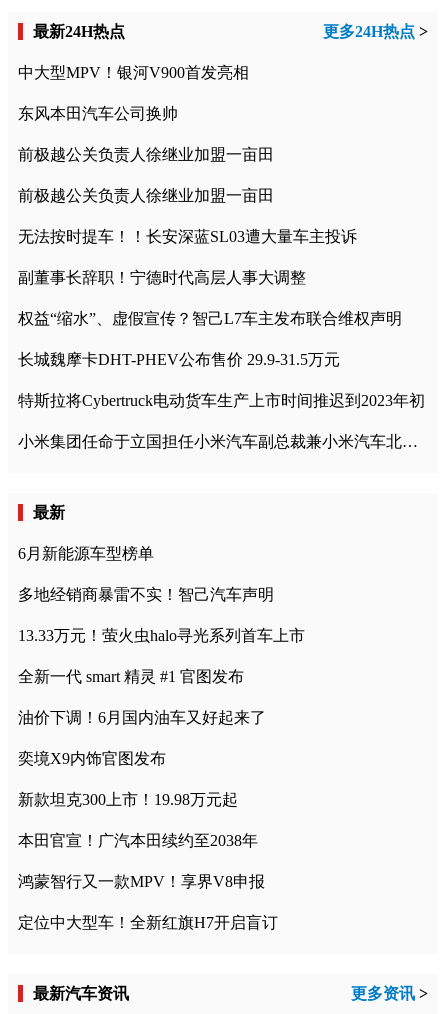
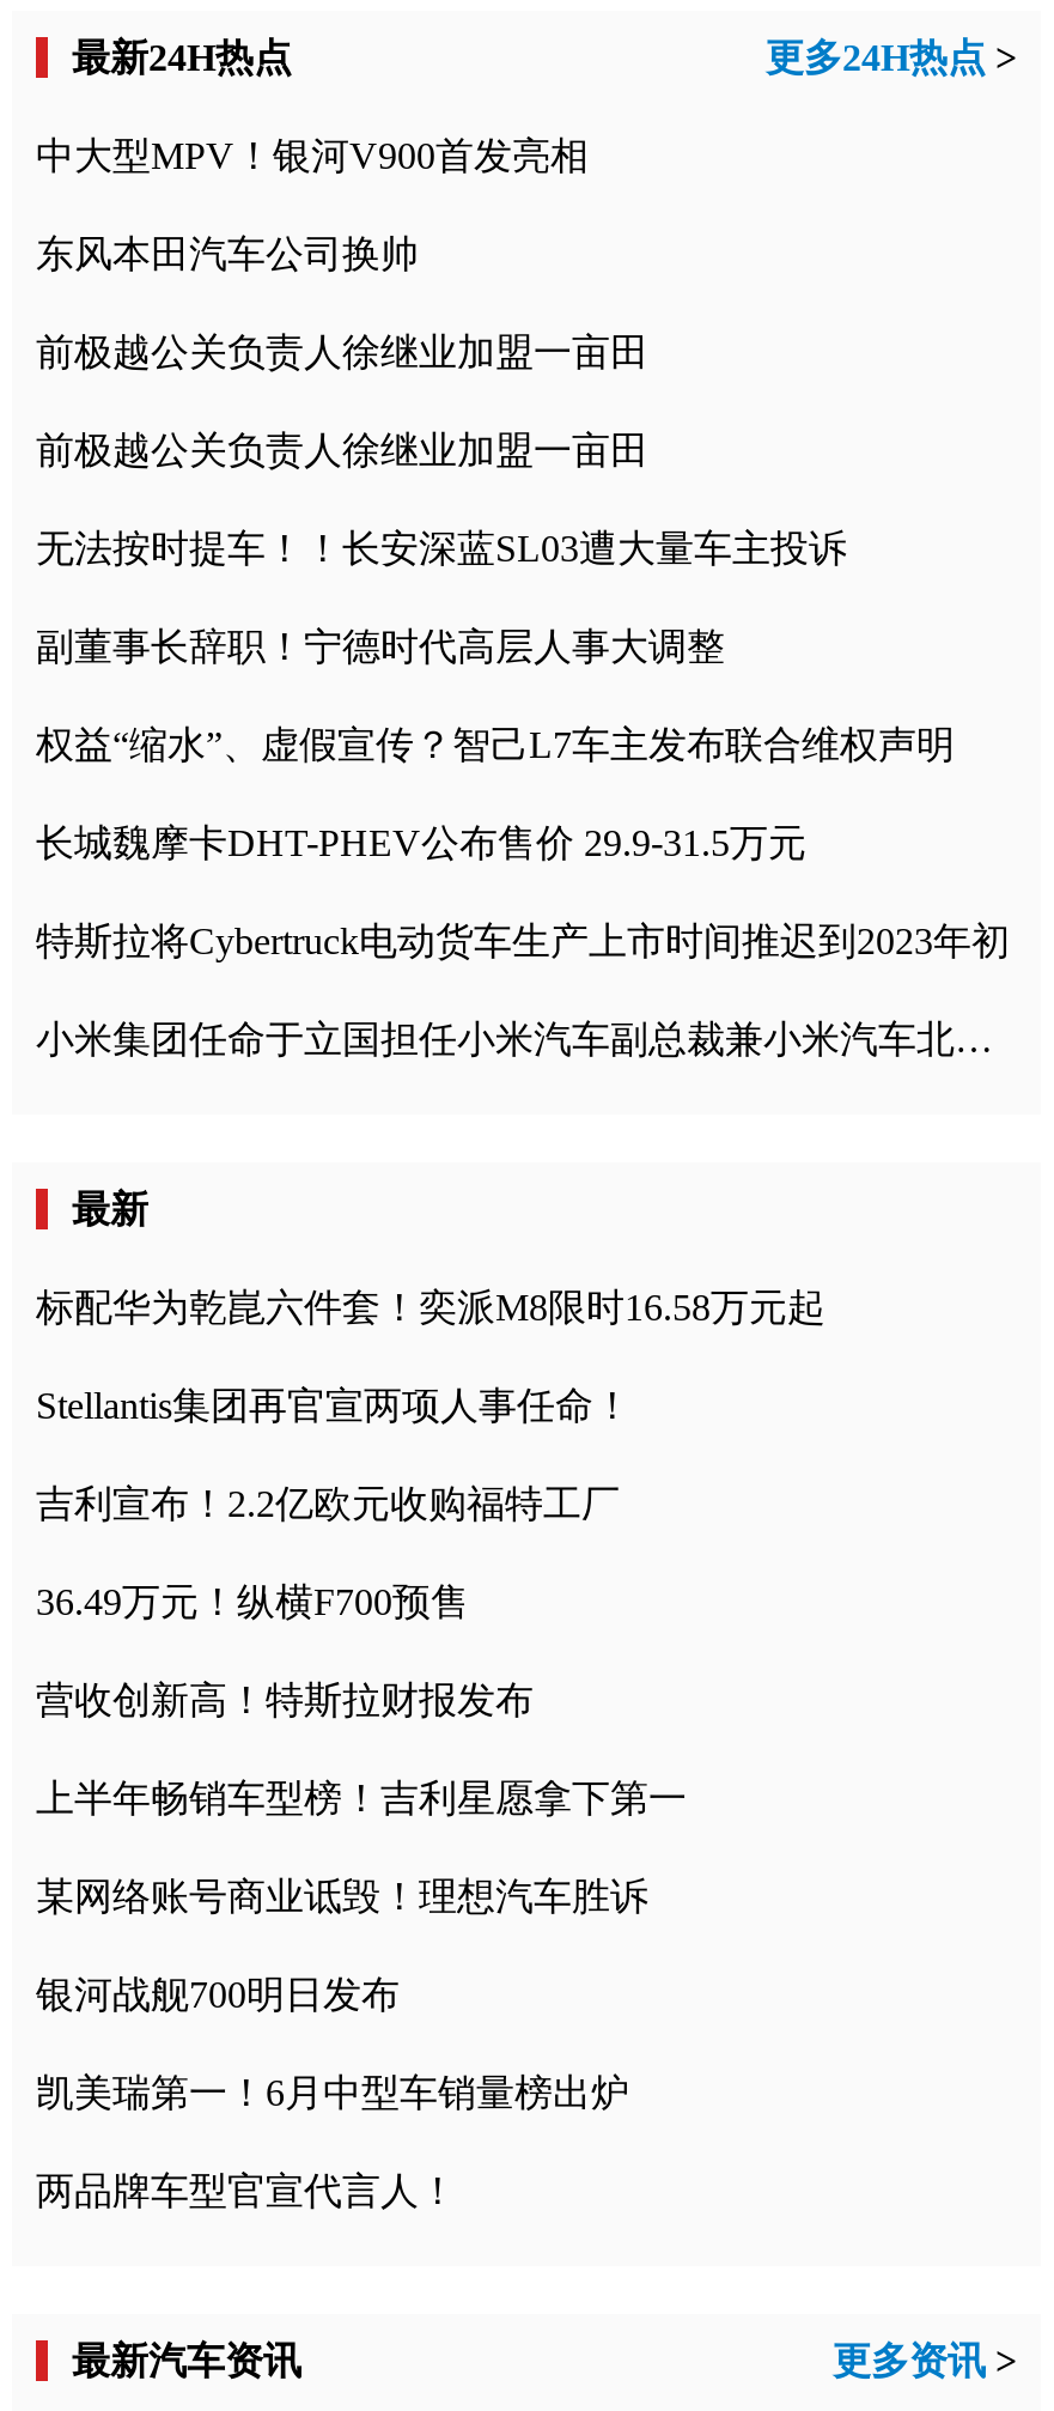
- 6月新能源车型榜单
+ 标配华为乾崑六件套！奕派M8限时16.58万元起

- 多地经销商暴雷不实！智己汽车声明
+ Stellantis集团再官宣两项人事任命！

- 13.33万元！萤火虫halo寻光系列首车上市
+ 吉利宣布！2.2亿欧元收购福特工厂

- 全新一代 smart 精灵 #1 官图发布
+ 36.49万元！纵横F700预售

- 油价下调！6月国内油车又好起来了
+ 营收创新高！特斯拉财报发布

- 奕境X9内饰官图发布
+ 上半年畅销车型榜！吉利星愿拿下第一

- 新款坦克300上市！19.98万元起
+ 某网络账号商业诋毁！理想汽车胜诉

- 本田官宣！广汽本田续约至2038年
+ 银河战舰700明日发布

- 鸿蒙智行又一款MPV！享界V8申报
+ 凯美瑞第一！6月中型车销量榜出炉

- 定位中大型车！全新红旗H7开启盲订
+ 两品牌车型官宣代言人！
